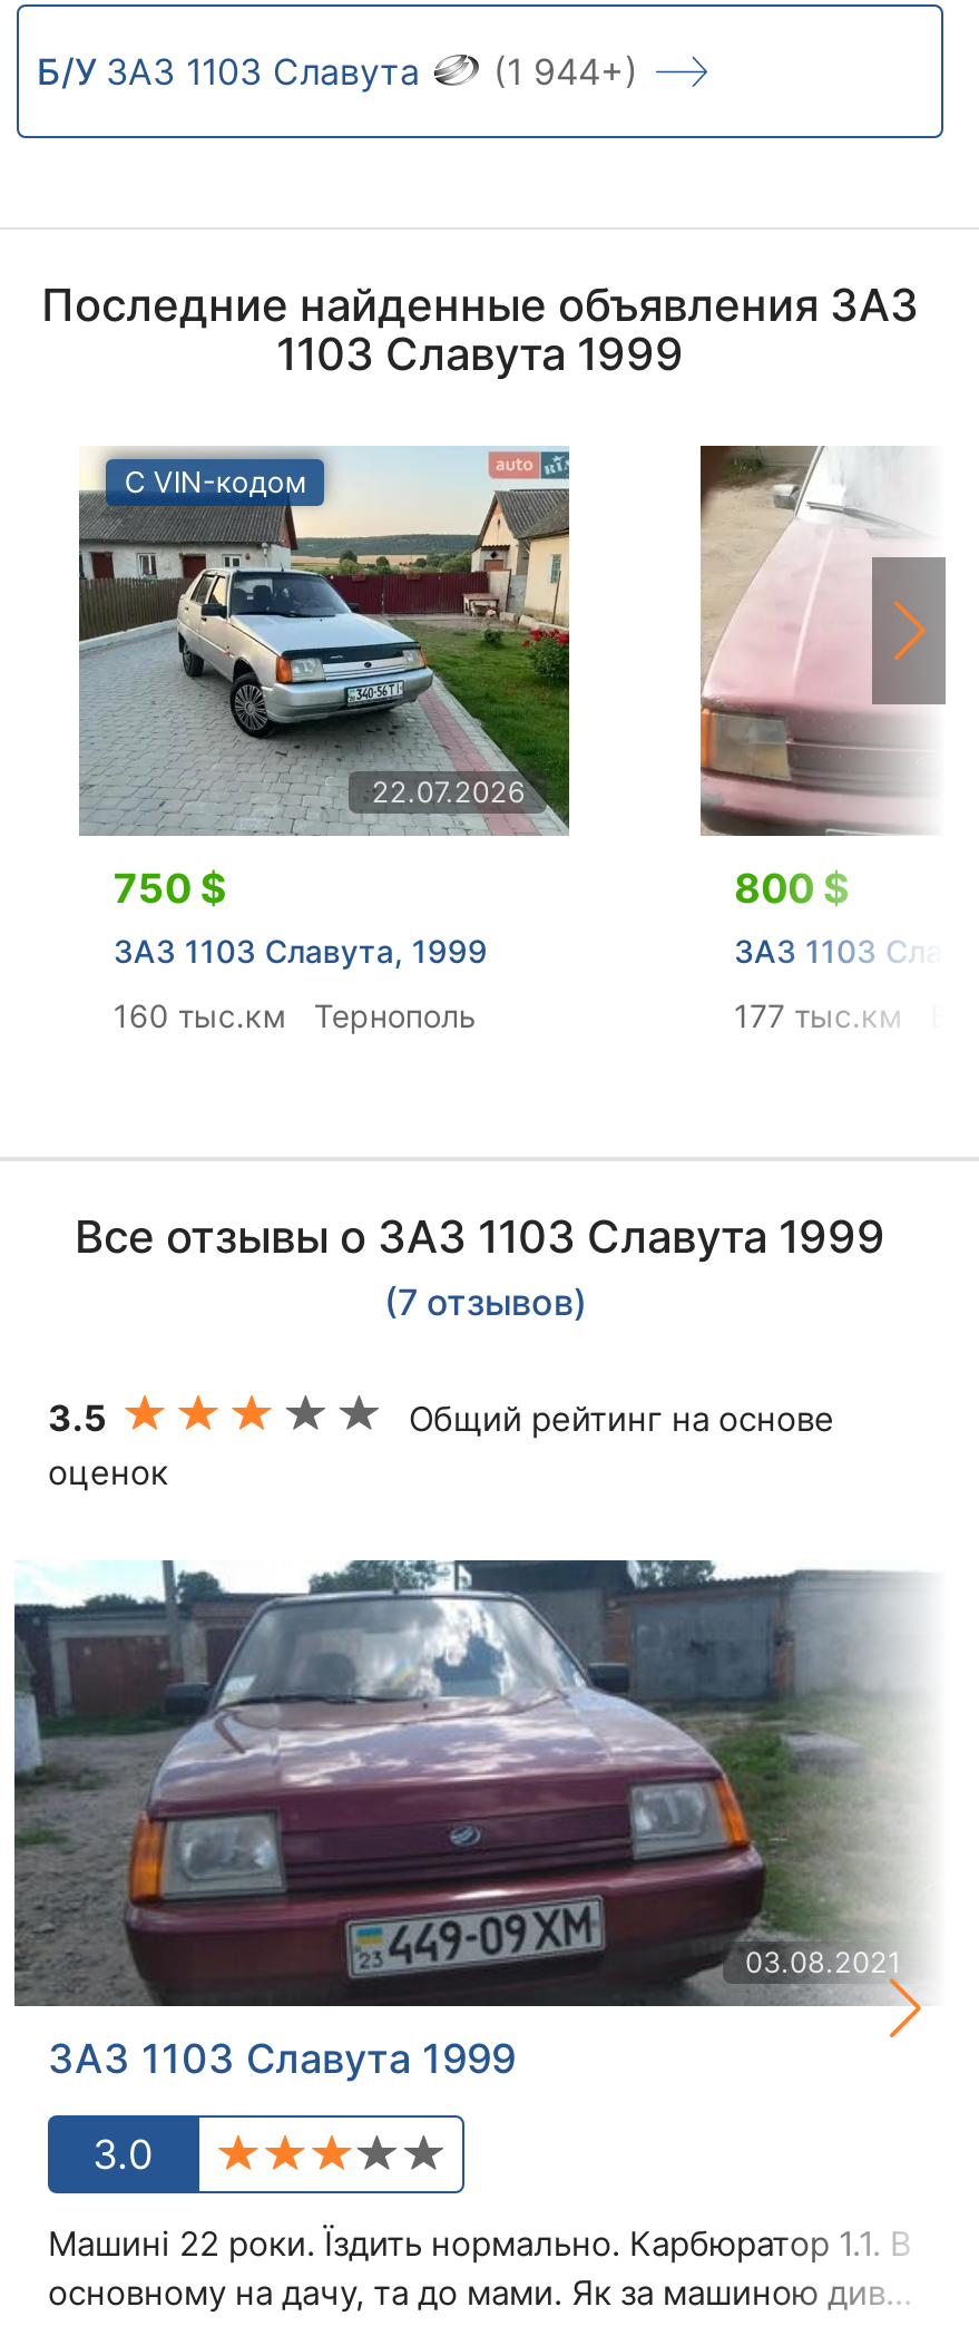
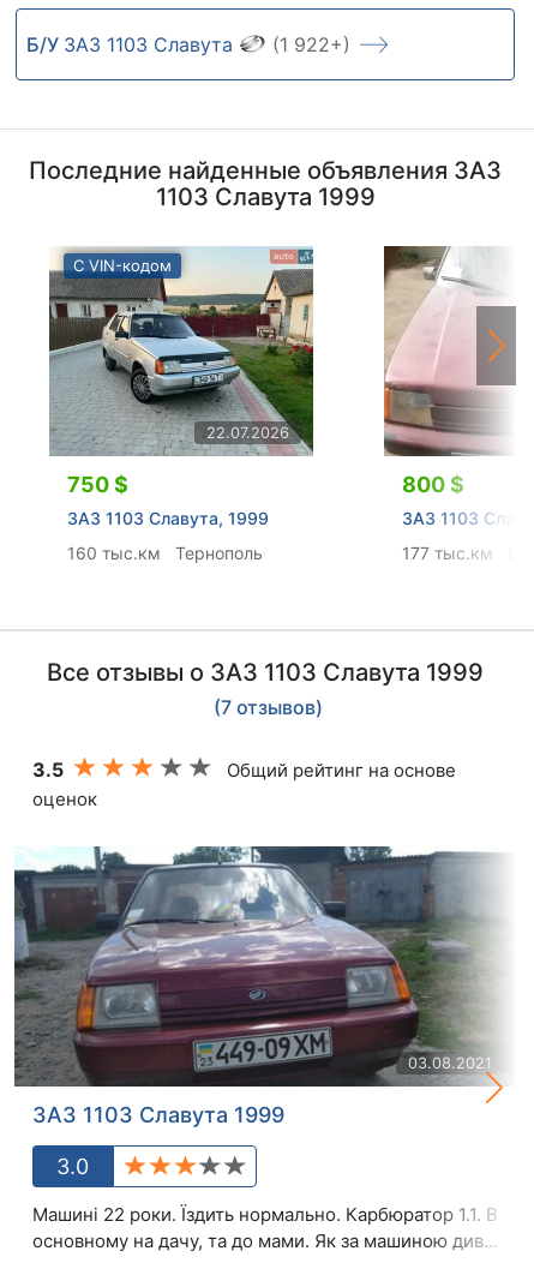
- Б/У ЗАЗ 1103 Славута (1 944+)
+ Б/У ЗАЗ 1103 Славута (1 922+)
